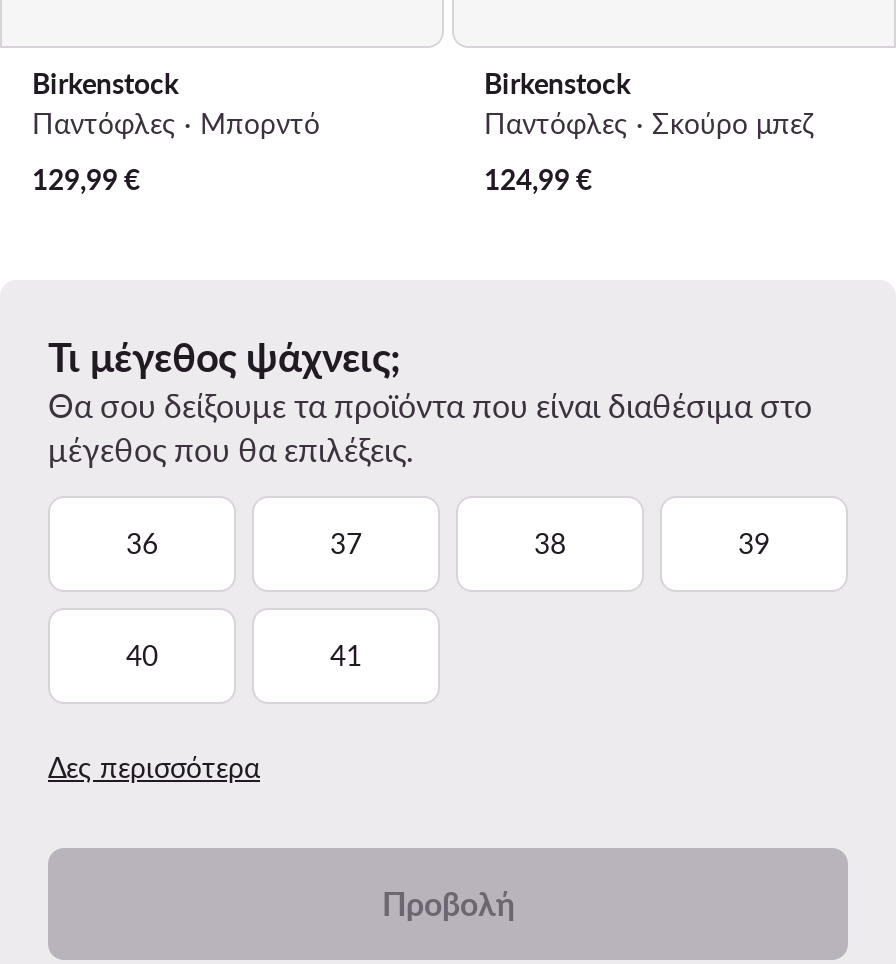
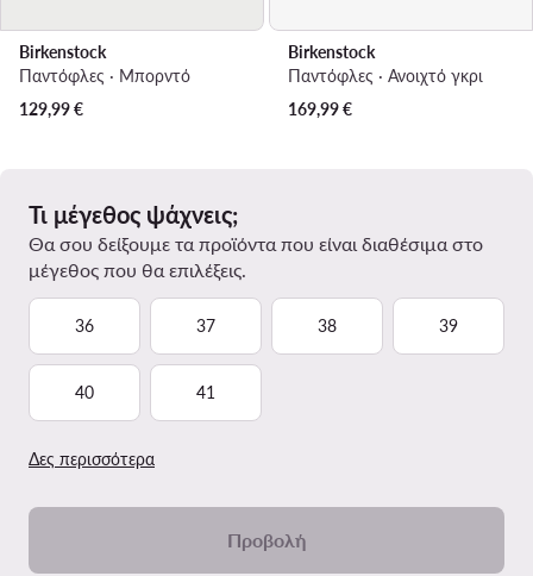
- Παντόφλες · Σκούρο μπεζ
+ Παντόφλες · Ανοιχτό γκρι

- 124,99 €
+ 169,99 €
